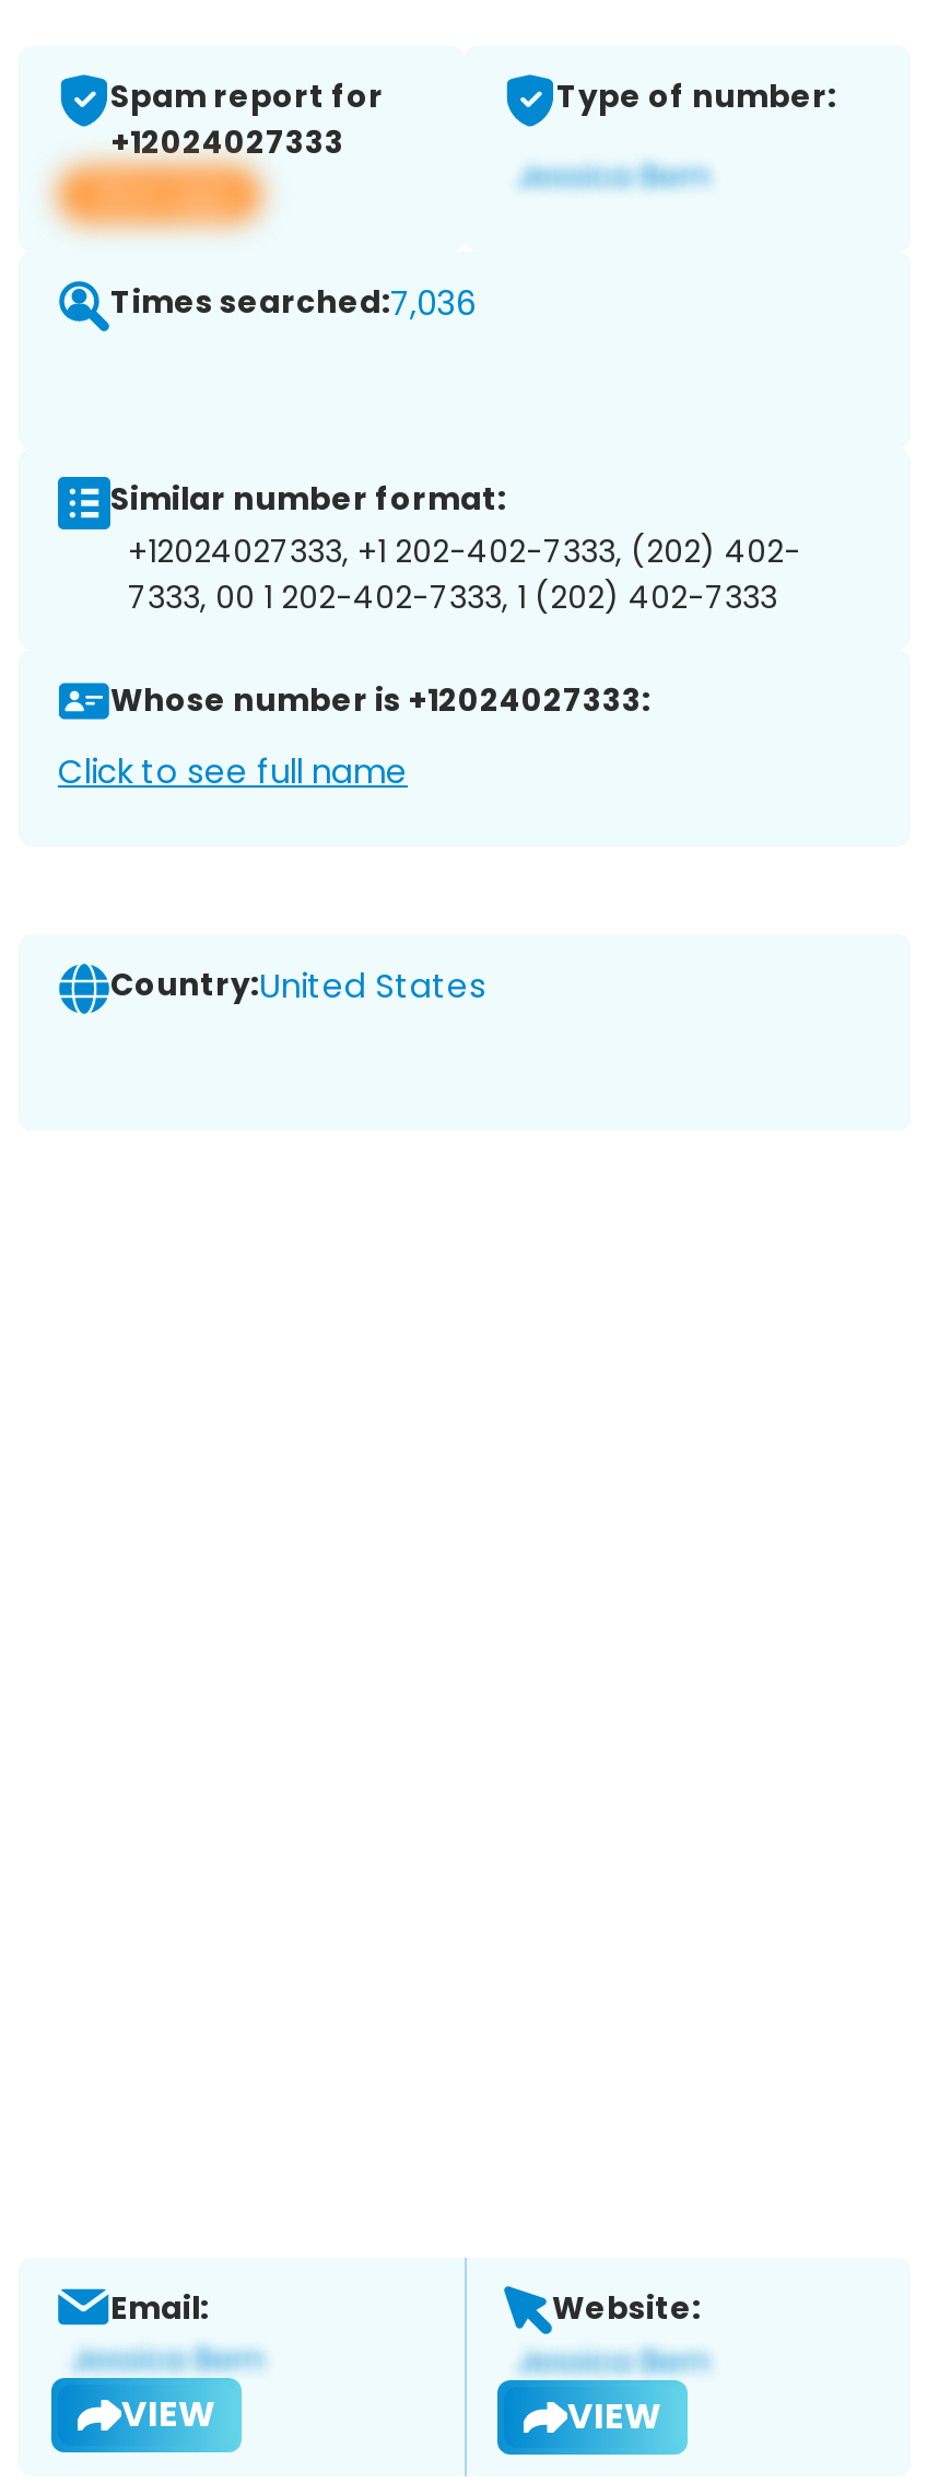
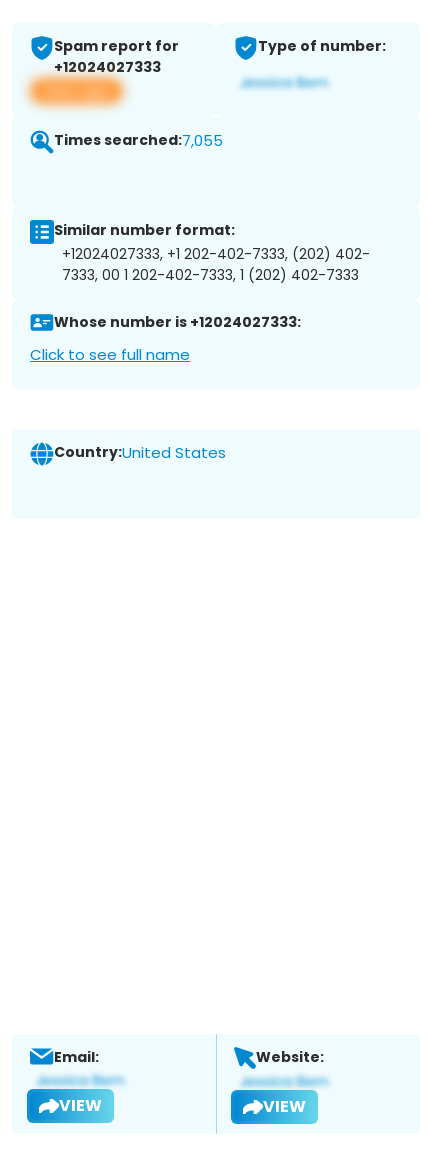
- Times searched:7,036
+ Times searched:7,055
